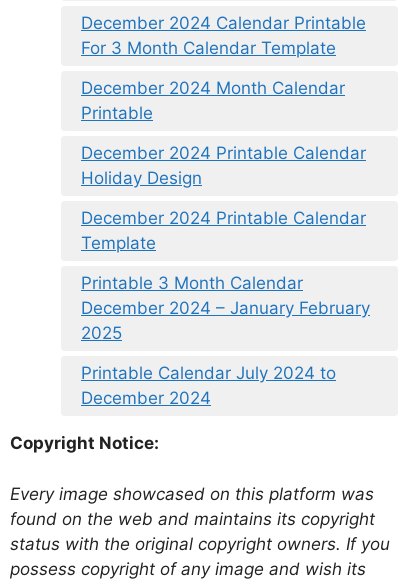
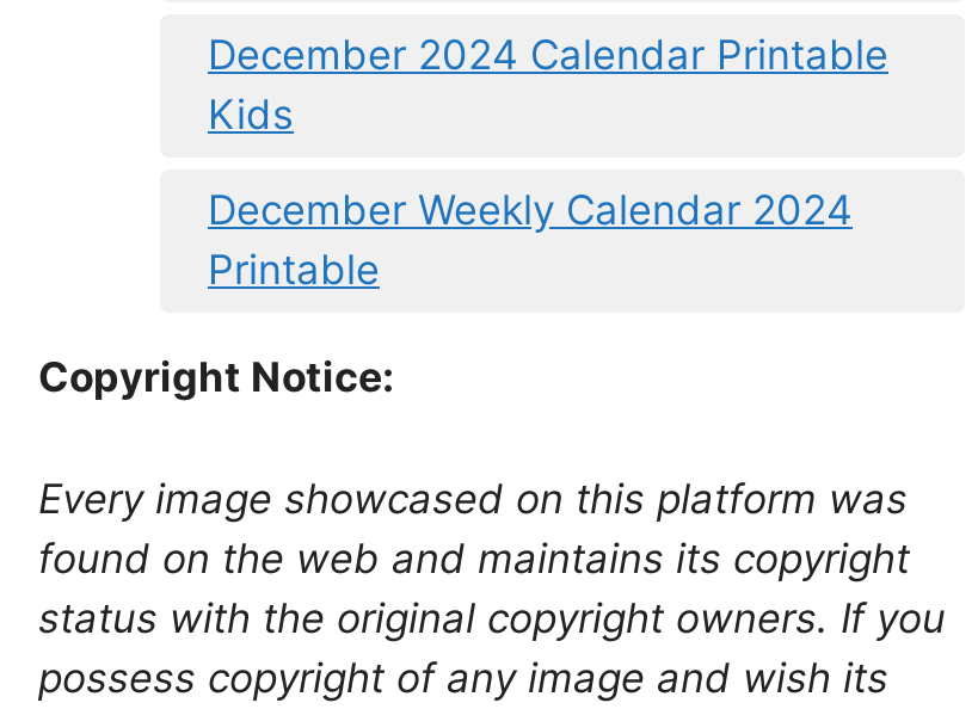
- For 3 Month Calendar Template
+ Kids

- December 2024 Month Calendar
+ December Weekly Calendar 2024

- December 2024 Printable Calendar
- Holiday Design
- December 2024 Printable Calendar
- Template
- Printable 3 Month Calendar
- December 2024 – January February
- 2025
- Printable Calendar July 2024 to
- December 2024
